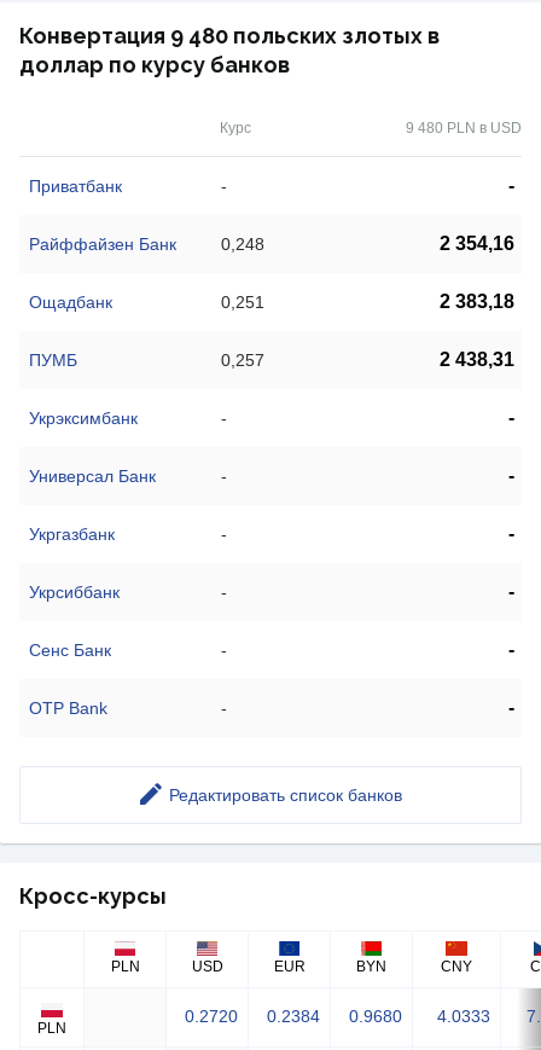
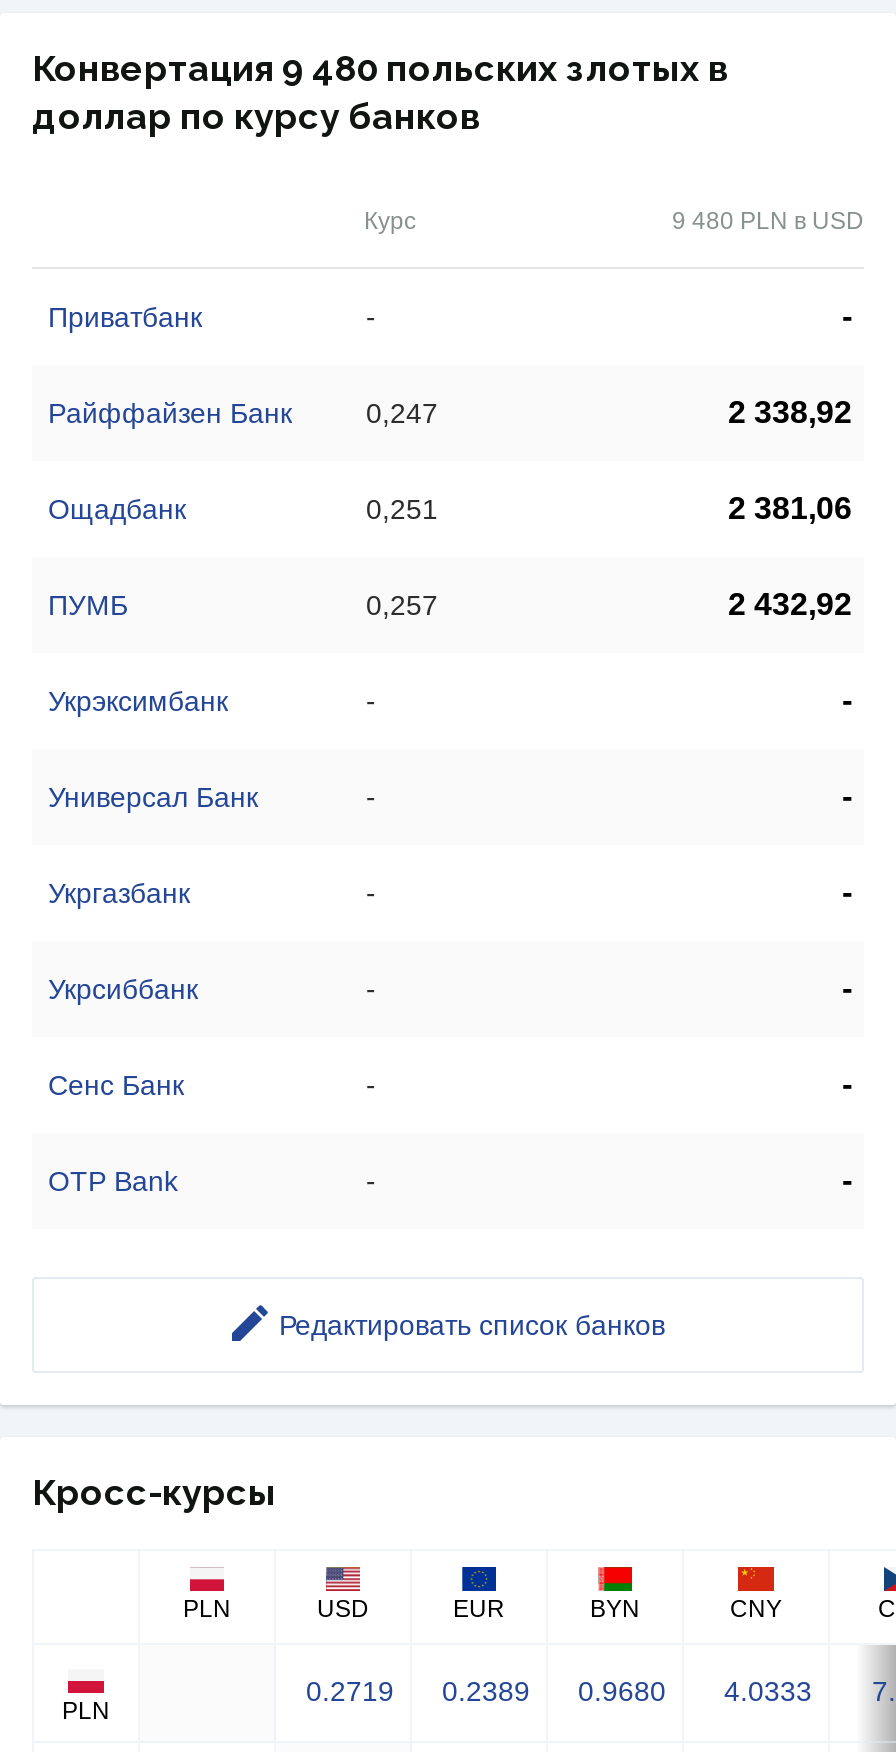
- 0,248
+ 0,247

- 2 354,16
+ 2 338,92

- 2 383,18
+ 2 381,06

- 2 438,31
+ 2 432,92

- 0.2720
+ 0.2719

- 0.2384
+ 0.2389
